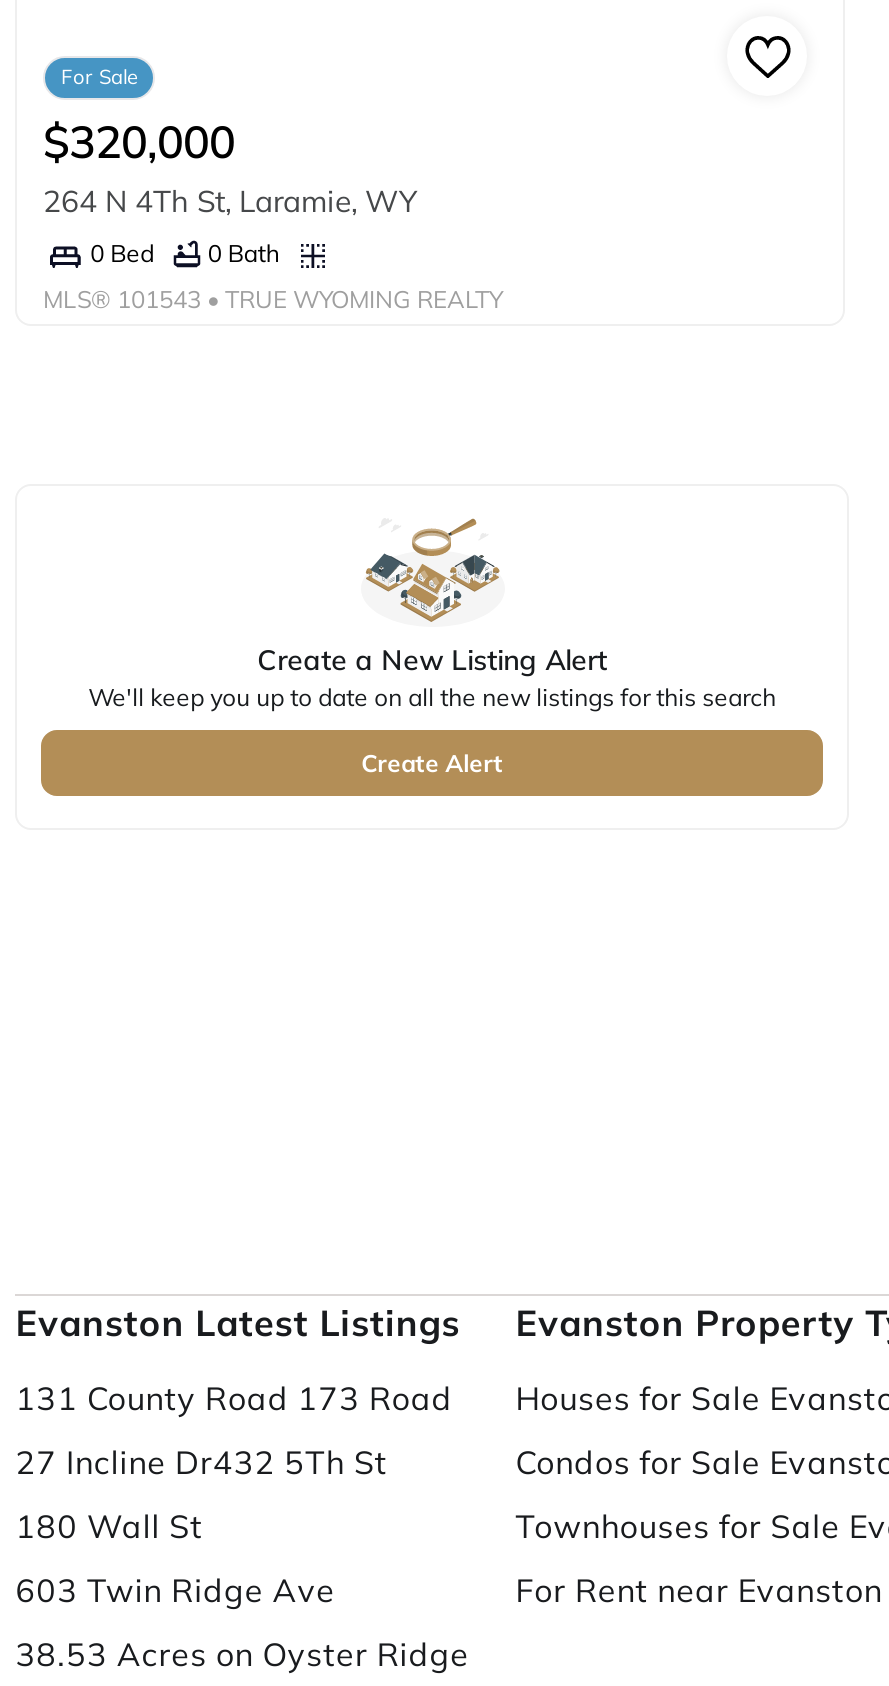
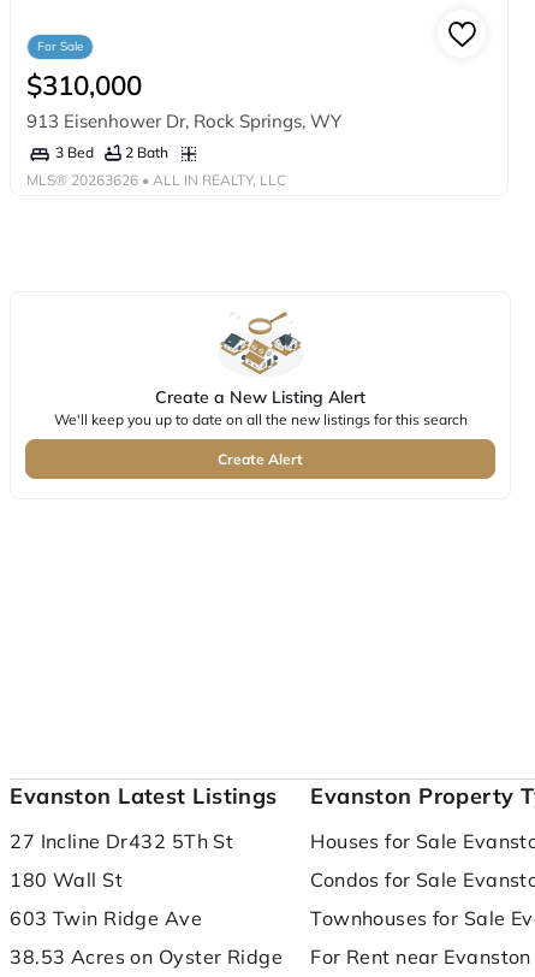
- $320,000
- 264 N 4Th St, Laramie, WY
+ $310,000
+ 913 Eisenhower Dr, Rock Springs, WY

- 0 Bed
- 0 Bath
+ 3 Bed
+ 2 Bath

- MLS® 101543 • TRUE WYOMING REALTY
+ MLS® 20263626 • ALL IN REALTY, LLC

- 131 County Road 173 Road
